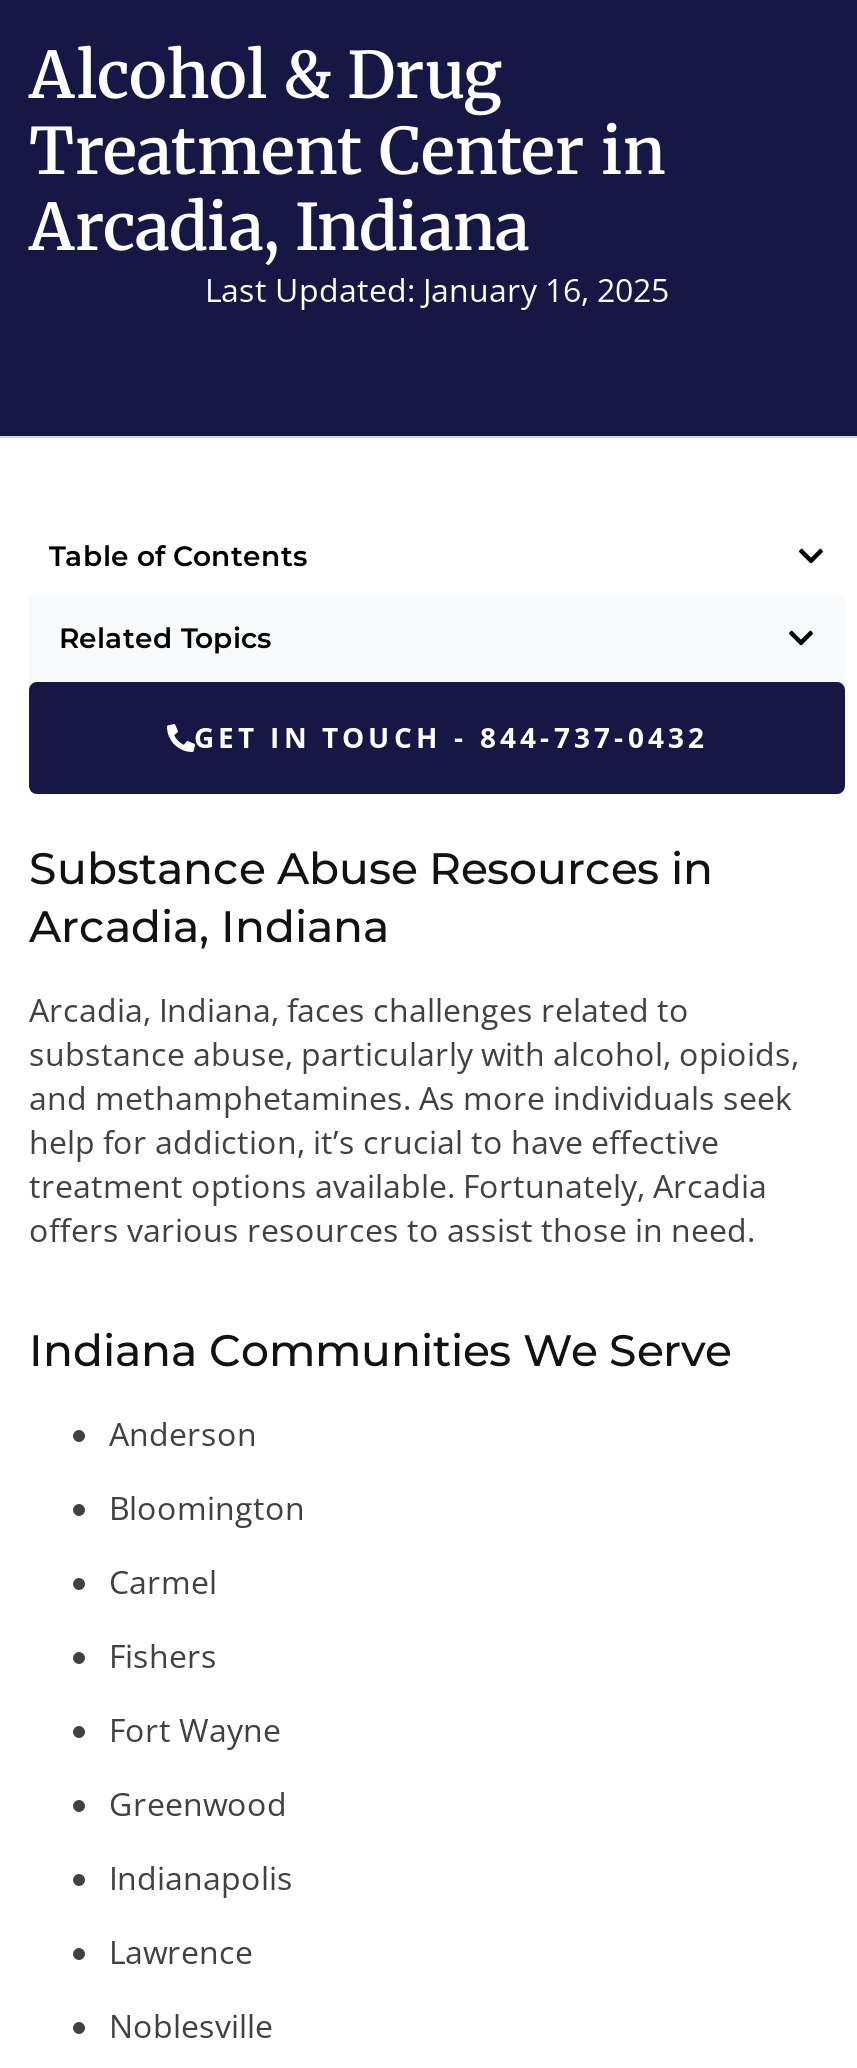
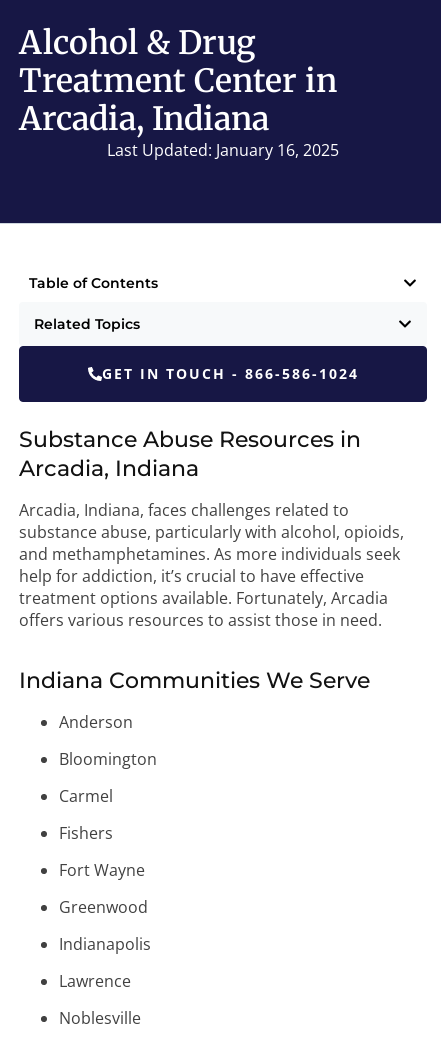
- GET IN TOUCH - 844-737-0432
+ GET IN TOUCH - 866-586-1024
